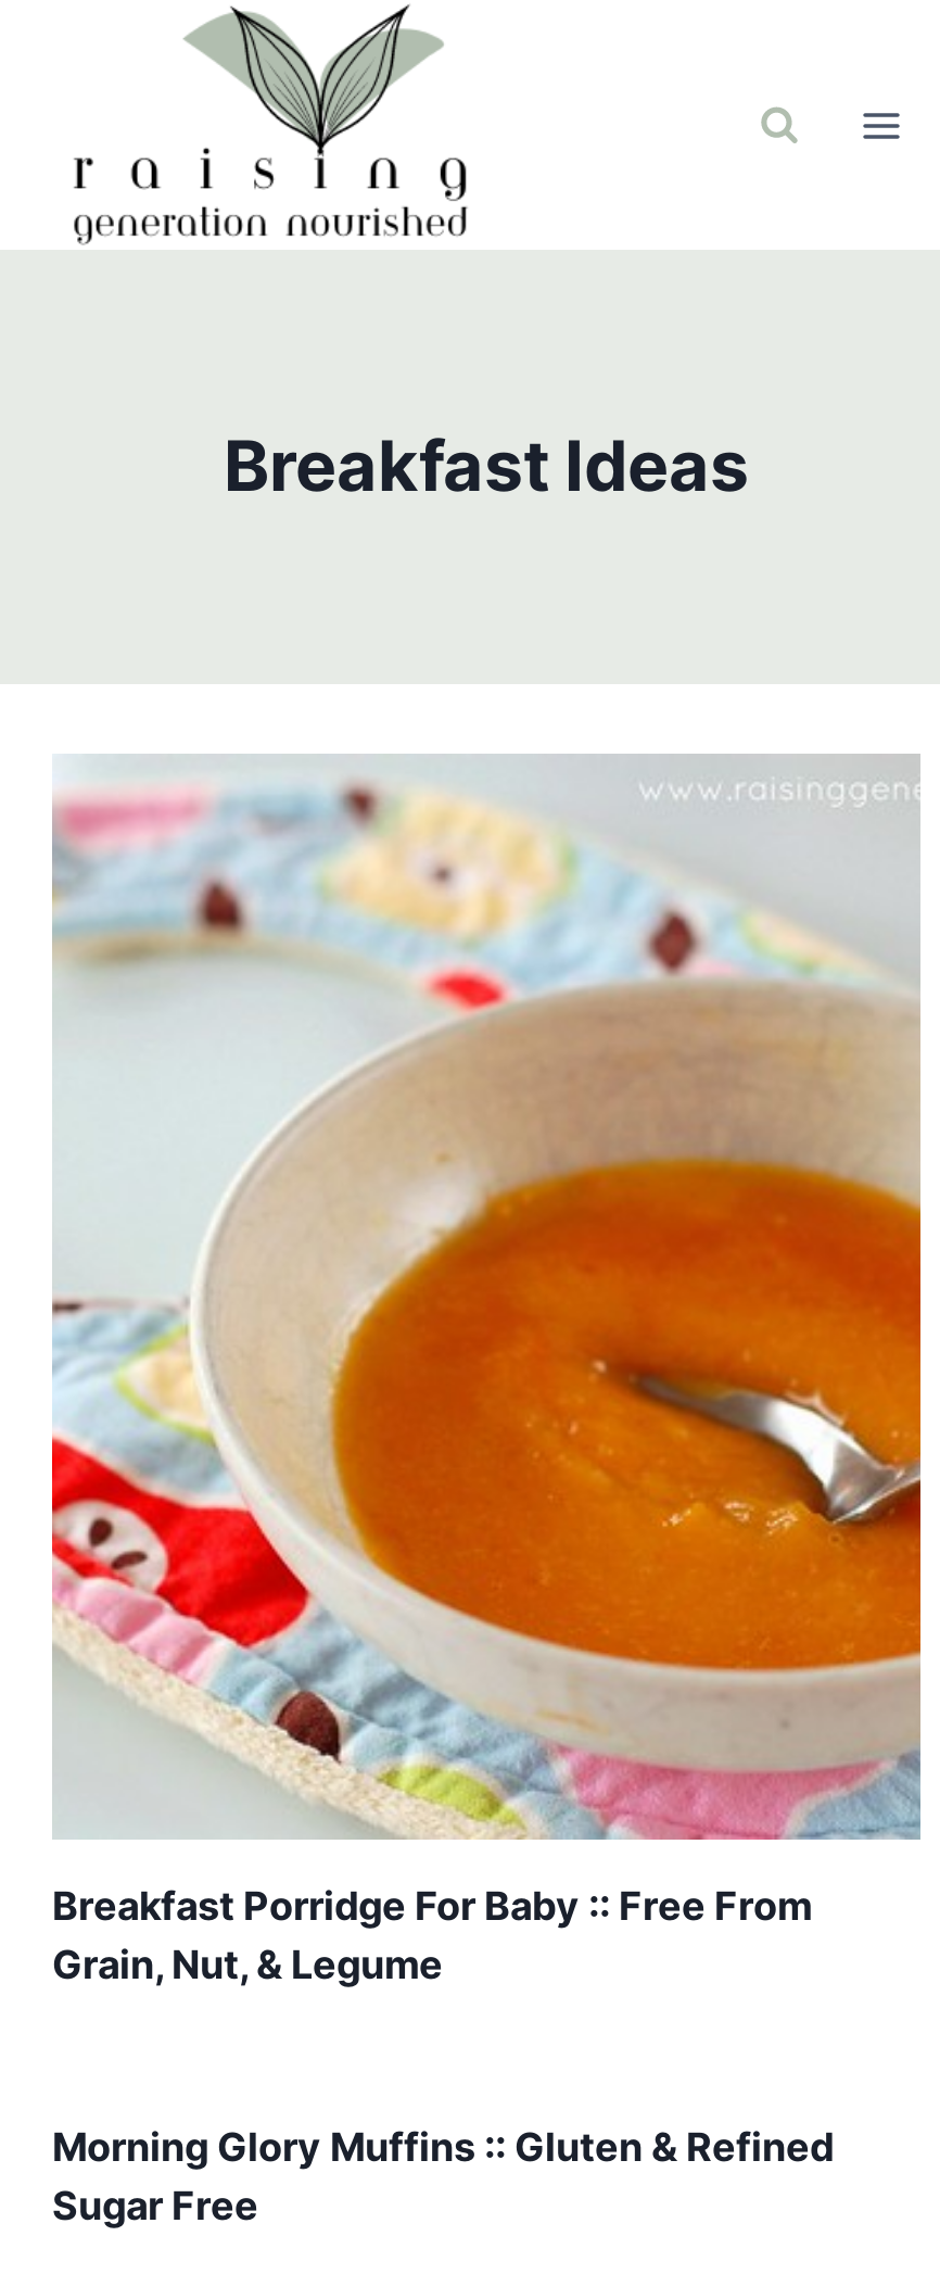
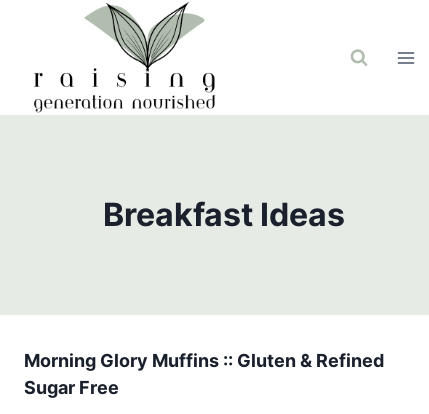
- [image]
- Breakfast Porridge For Baby :: Free From
- Grain, Nut, & Legume
